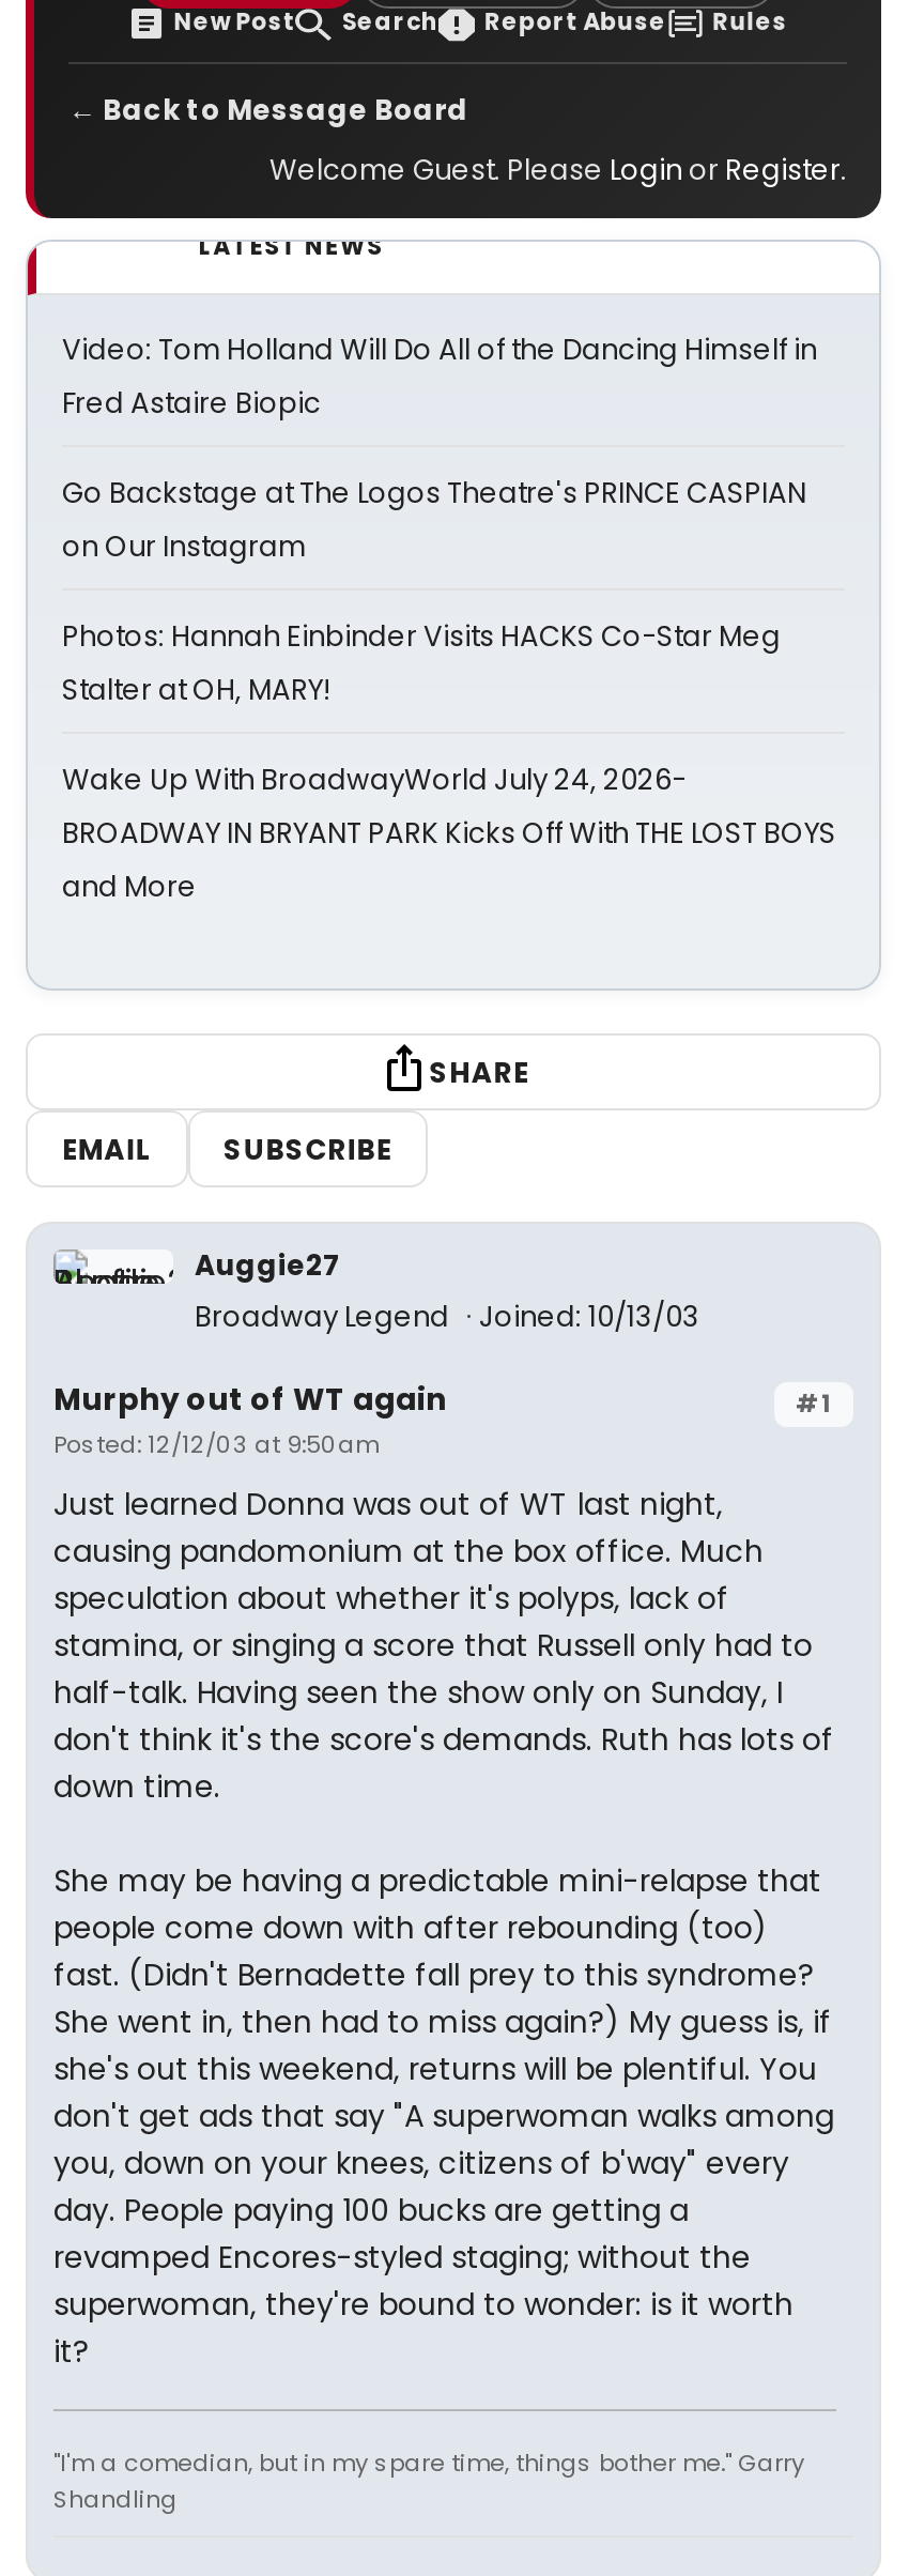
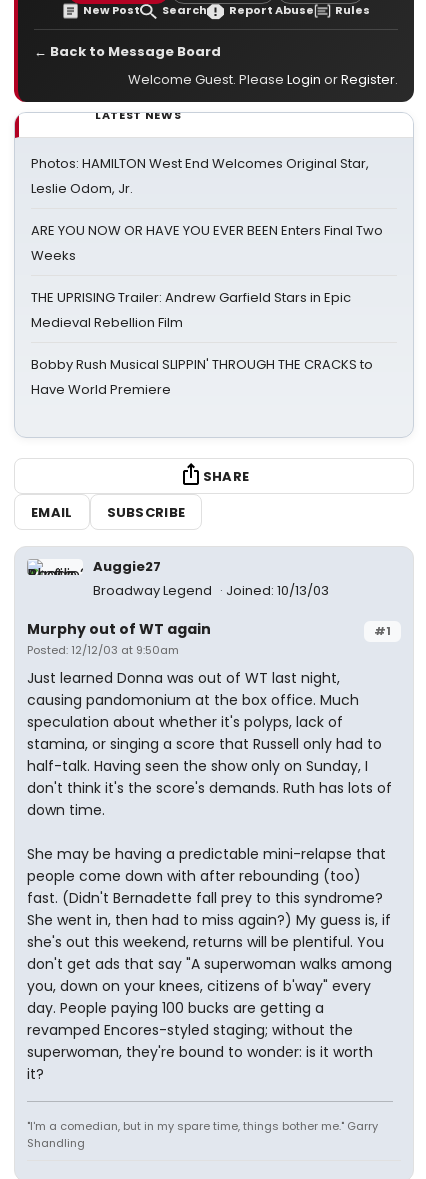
- Video: Tom Holland Will Do All of the Dancing Himself in
- Fred Astaire Biopic
+ Photos: HAMILTON West End Welcomes Original Star,
+ Leslie Odom, Jr.

- Go Backstage at The Logos Theatre's PRINCE CASPIAN
- on Our Instagram
+ ARE YOU NOW OR HAVE YOU EVER BEEN Enters Final Two
+ Weeks

- Photos: Hannah Einbinder Visits HACKS Co-Star Meg
- Stalter at OH, MARY!
+ THE UPRISING Trailer: Andrew Garfield Stars in Epic
+ Medieval Rebellion Film

- Wake Up With BroadwayWorld July 24, 2026-
- BROADWAY IN BRYANT PARK Kicks Off With THE LOST BOYS
- and More
+ Bobby Rush Musical SLIPPIN' THROUGH THE CRACKS to
+ Have World Premiere
